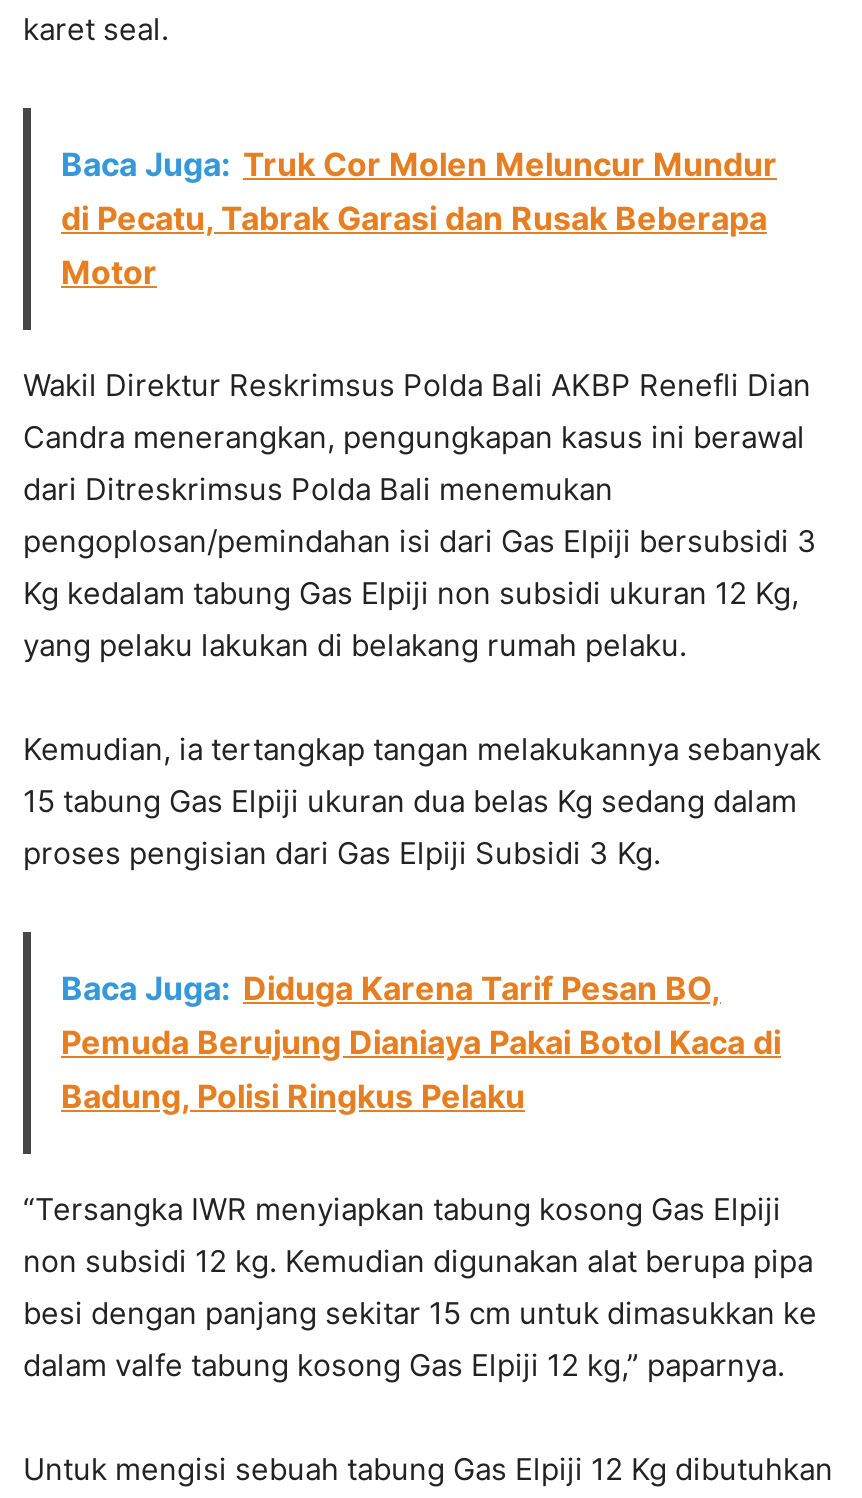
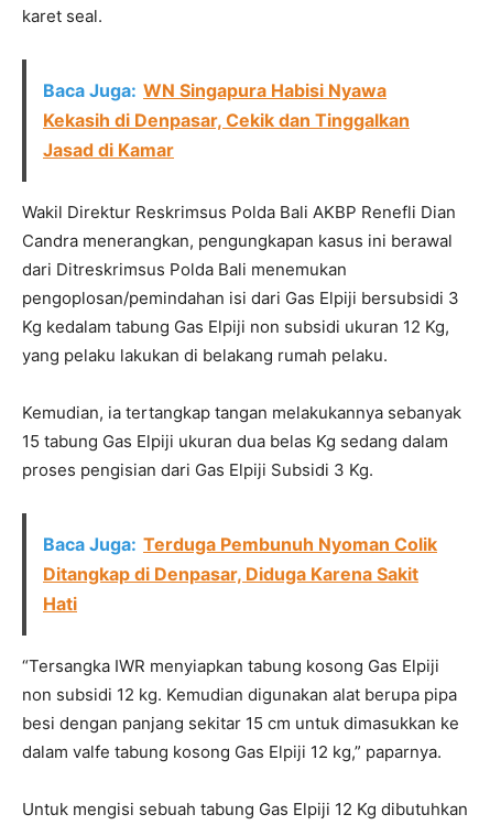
- Baca Juga: Truk Cor Molen Meluncur Mundur
- di Pecatu, Tabrak Garasi dan Rusak Beberapa
- Motor
+ Baca Juga: WN Singapura Habisi Nyawa
+ Kekasih di Denpasar, Cekik dan Tinggalkan
+ Jasad di Kamar

- Baca Juga: Diduga Karena Tarif Pesan BO,
- Pemuda Berujung Dianiaya Pakai Botol Kaca di
- Badung, Polisi Ringkus Pelaku
+ Baca Juga: Terduga Pembunuh Nyoman Colik
+ Ditangkap di Denpasar, Diduga Karena Sakit
+ Hati
